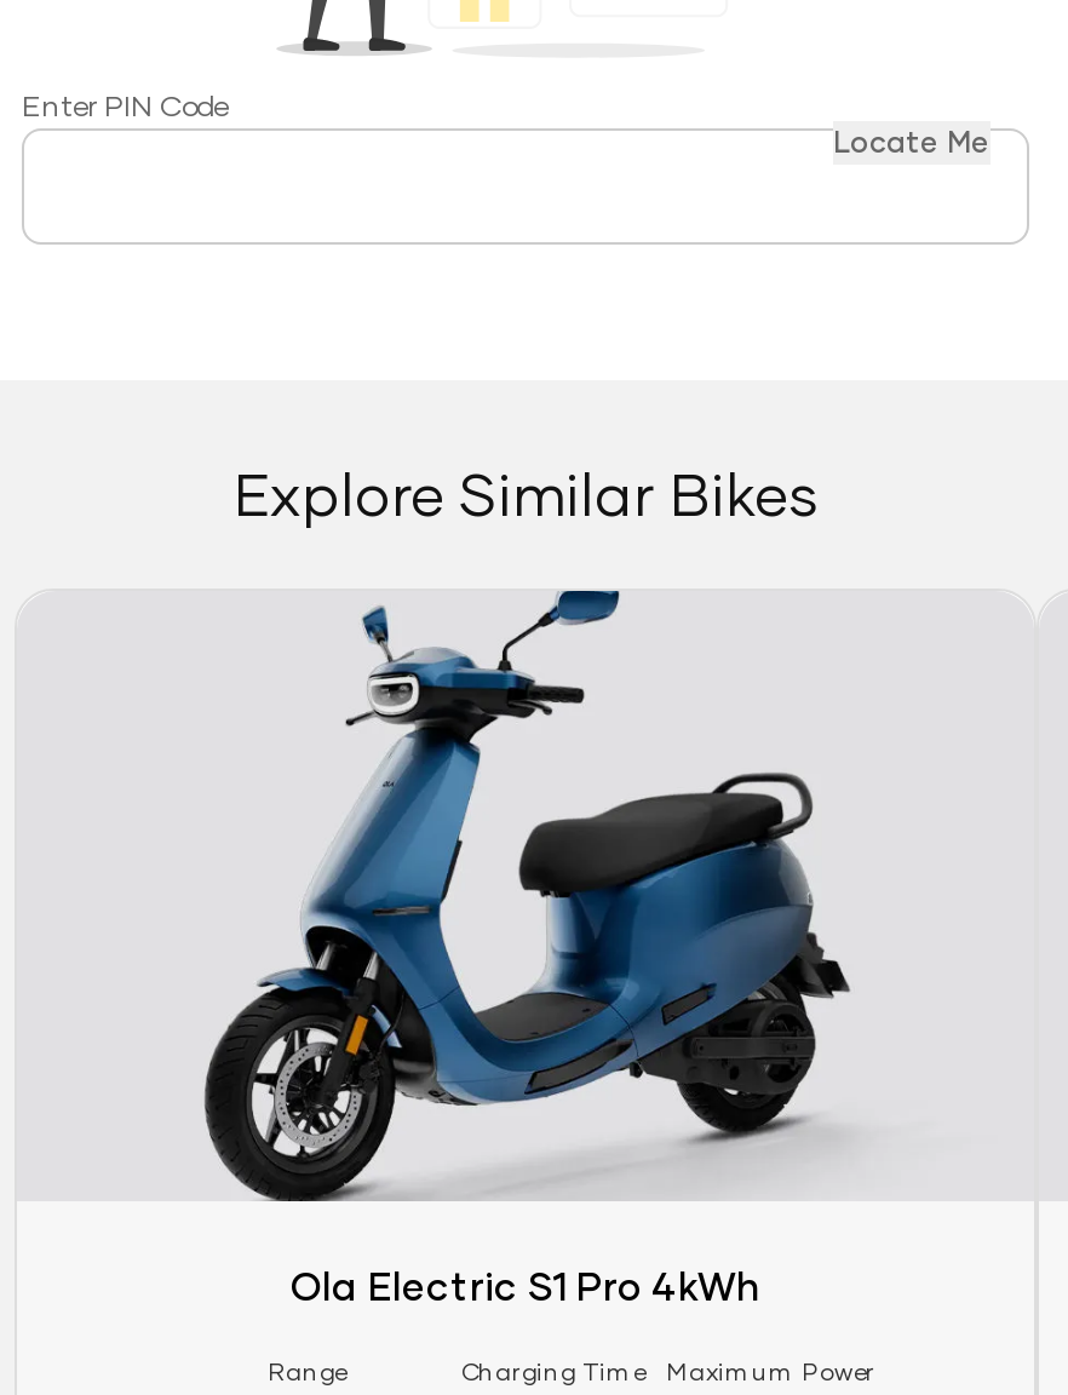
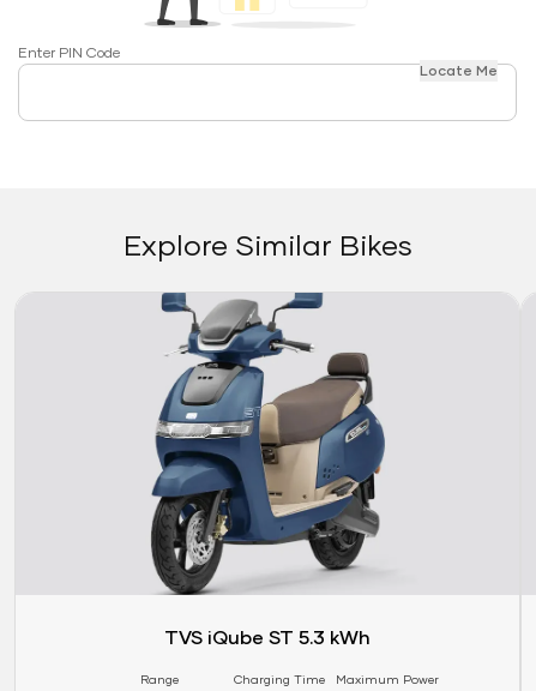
- [image]
- Ola Electric S1 Pro 4kWh
+ [image]
+ TVS iQube ST 5.3 kWh
